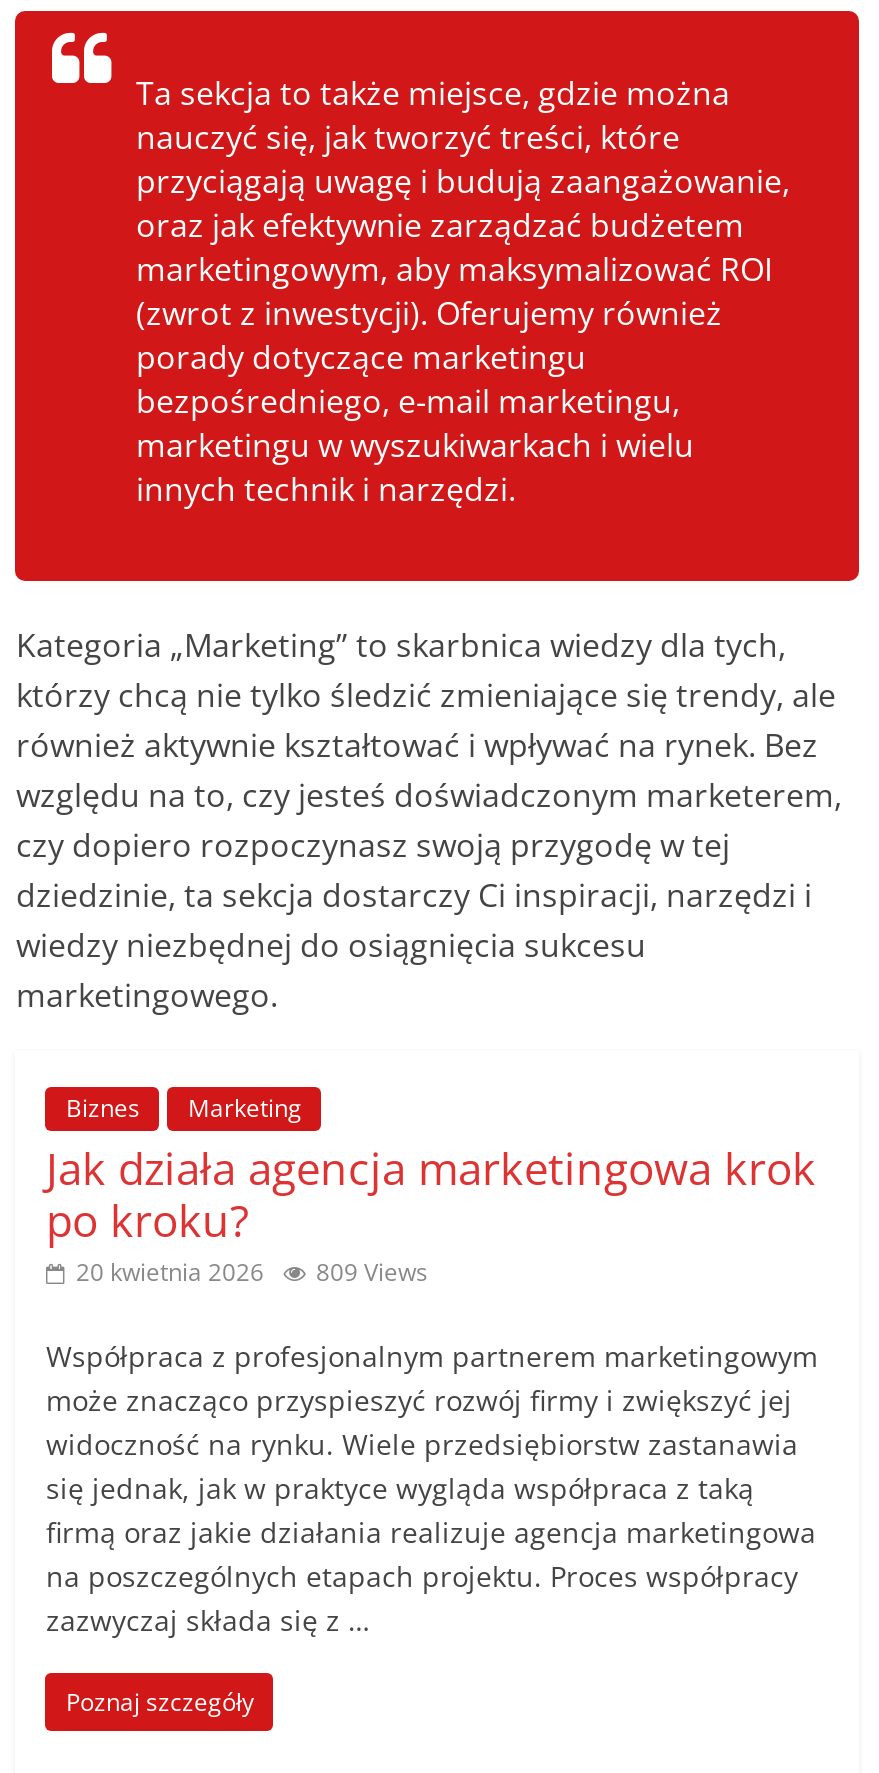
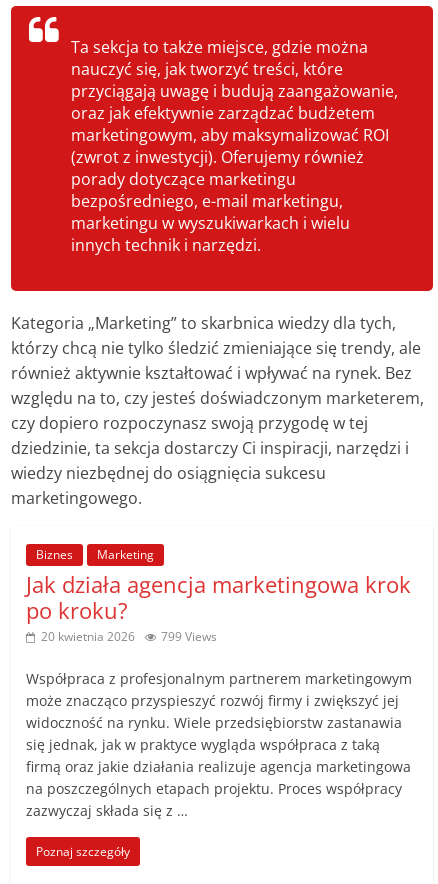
- 20 kwietnia 2026 809 Views
+ 20 kwietnia 2026 799 Views
